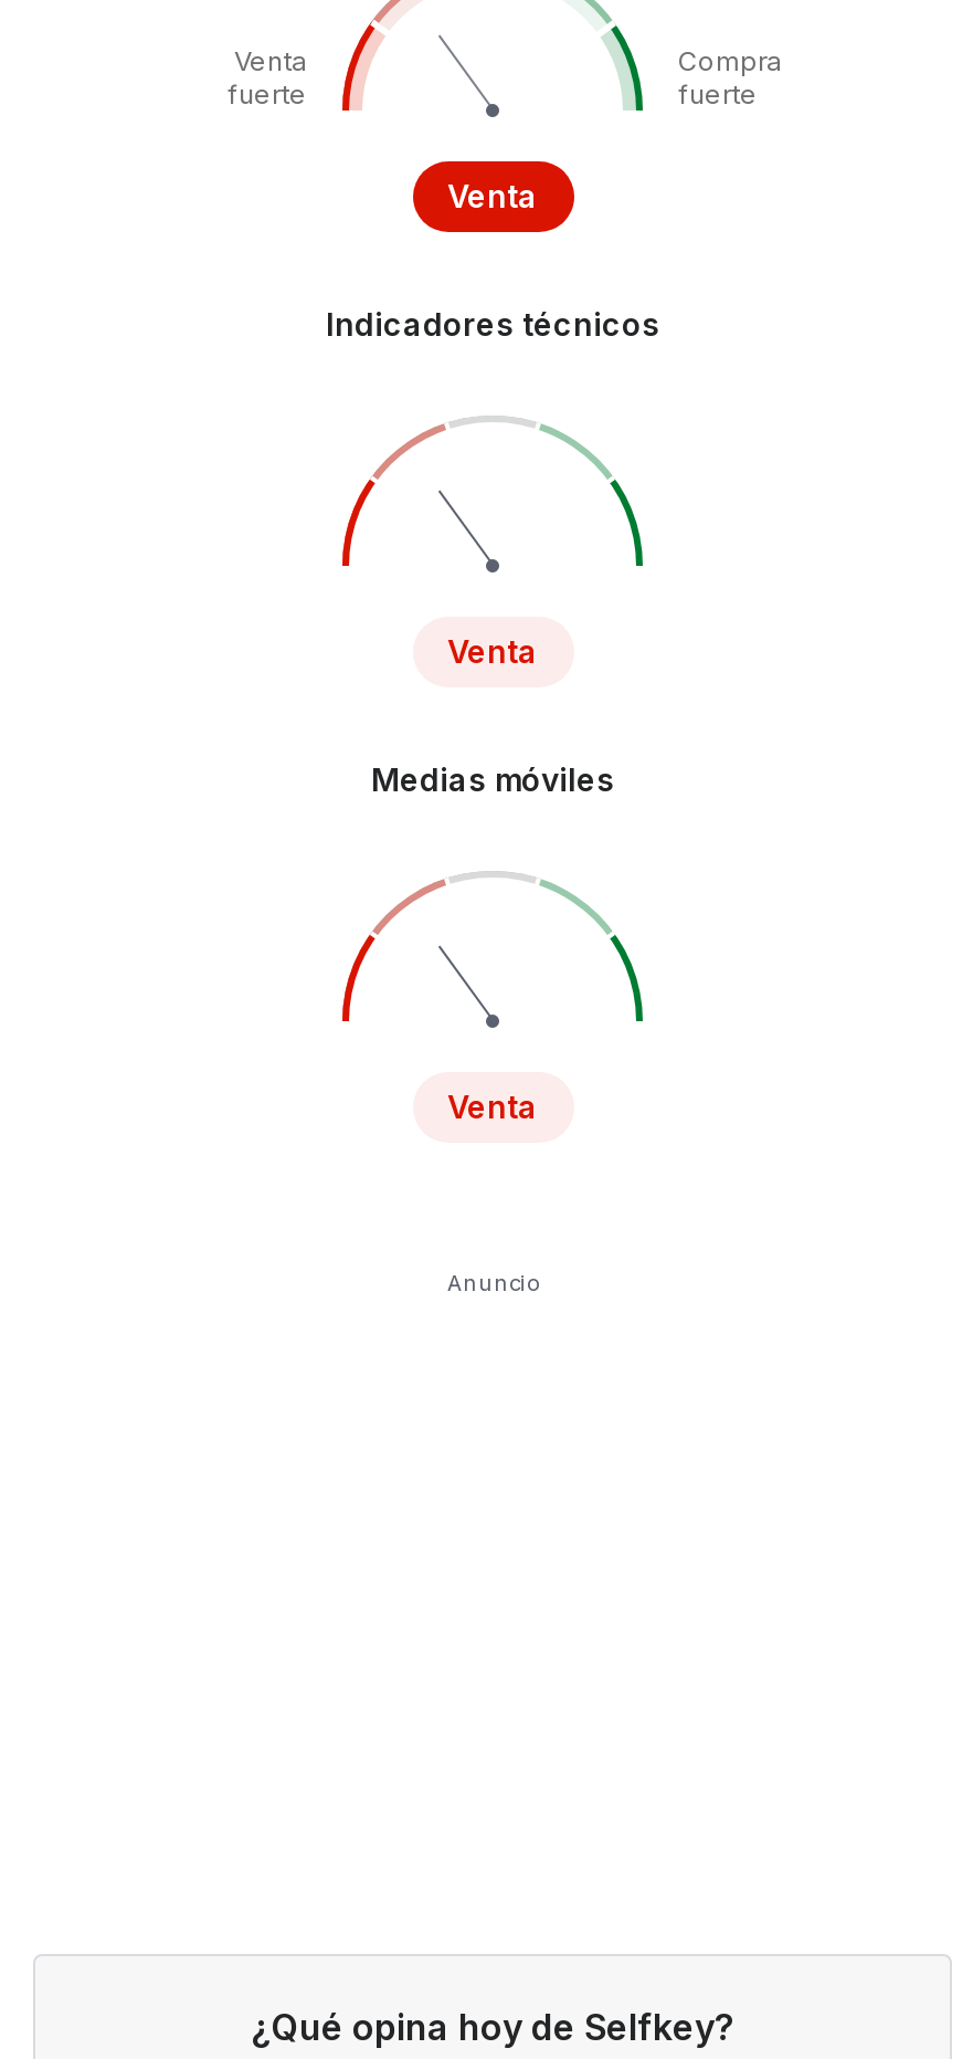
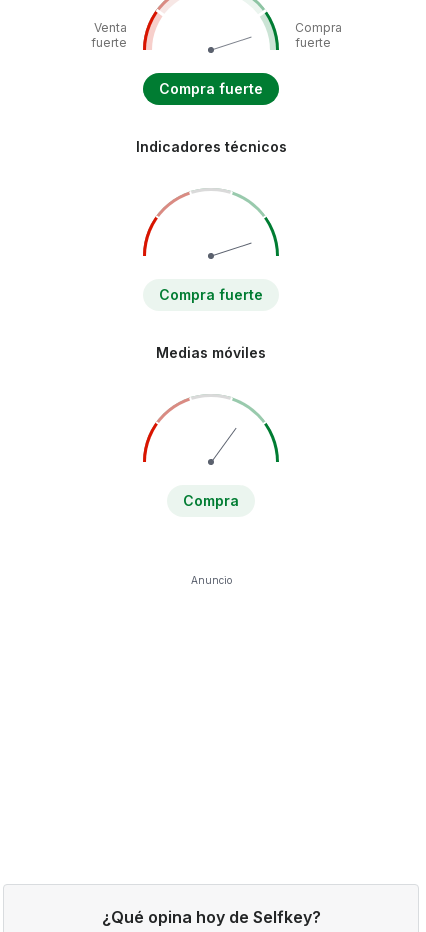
- Venta
+ Compra fuerte

- Venta
+ Compra fuerte

- Venta
+ Compra
